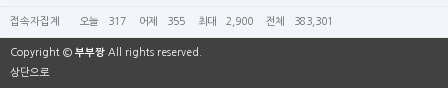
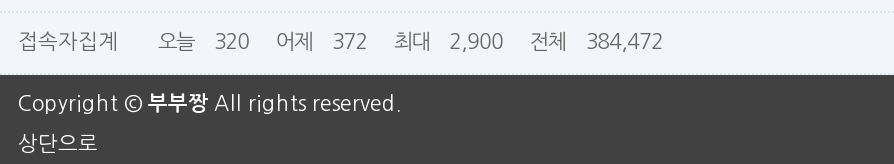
- 317
+ 320

- 355
+ 372

- 383,301
+ 384,472
